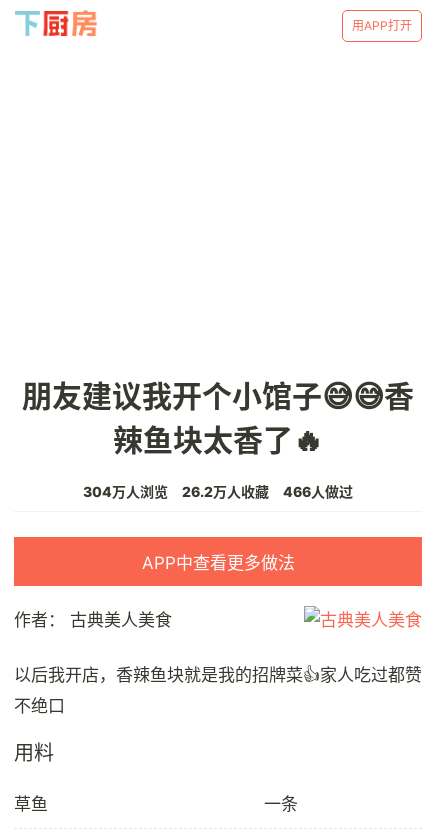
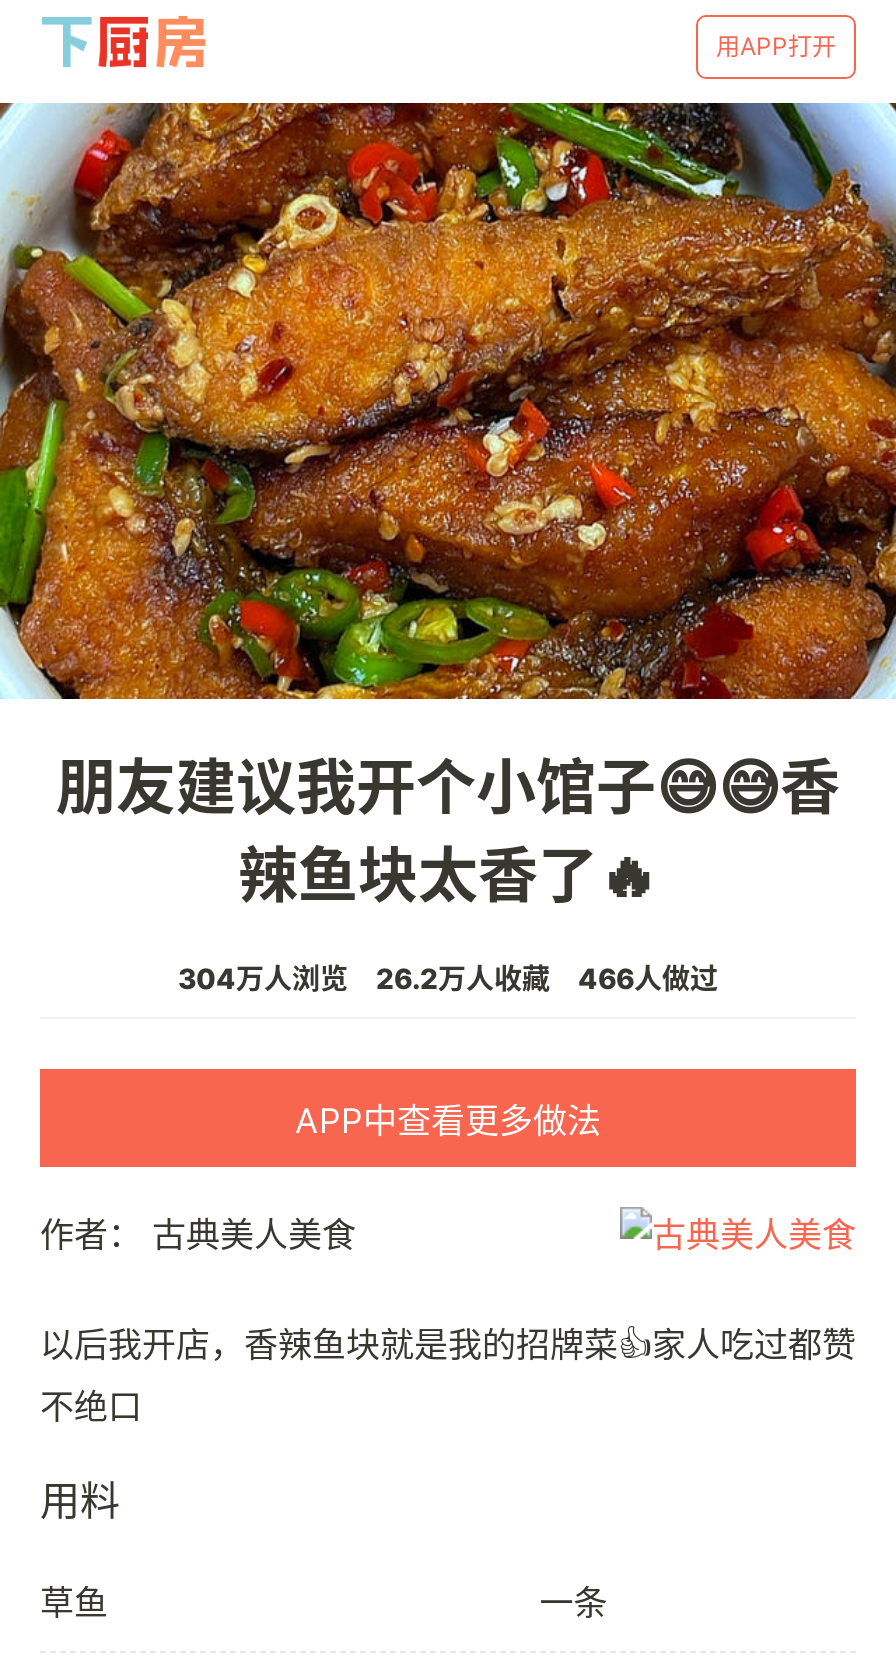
+ [image]
